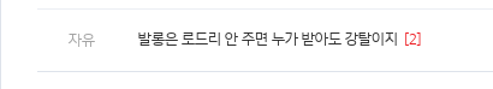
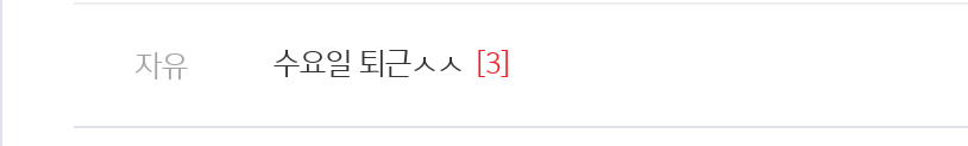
- 발롱은 로드리 안 주면 누가 받아도 강탈이지 [2]
+ 수요일 퇴근ㅅㅅ [3]
